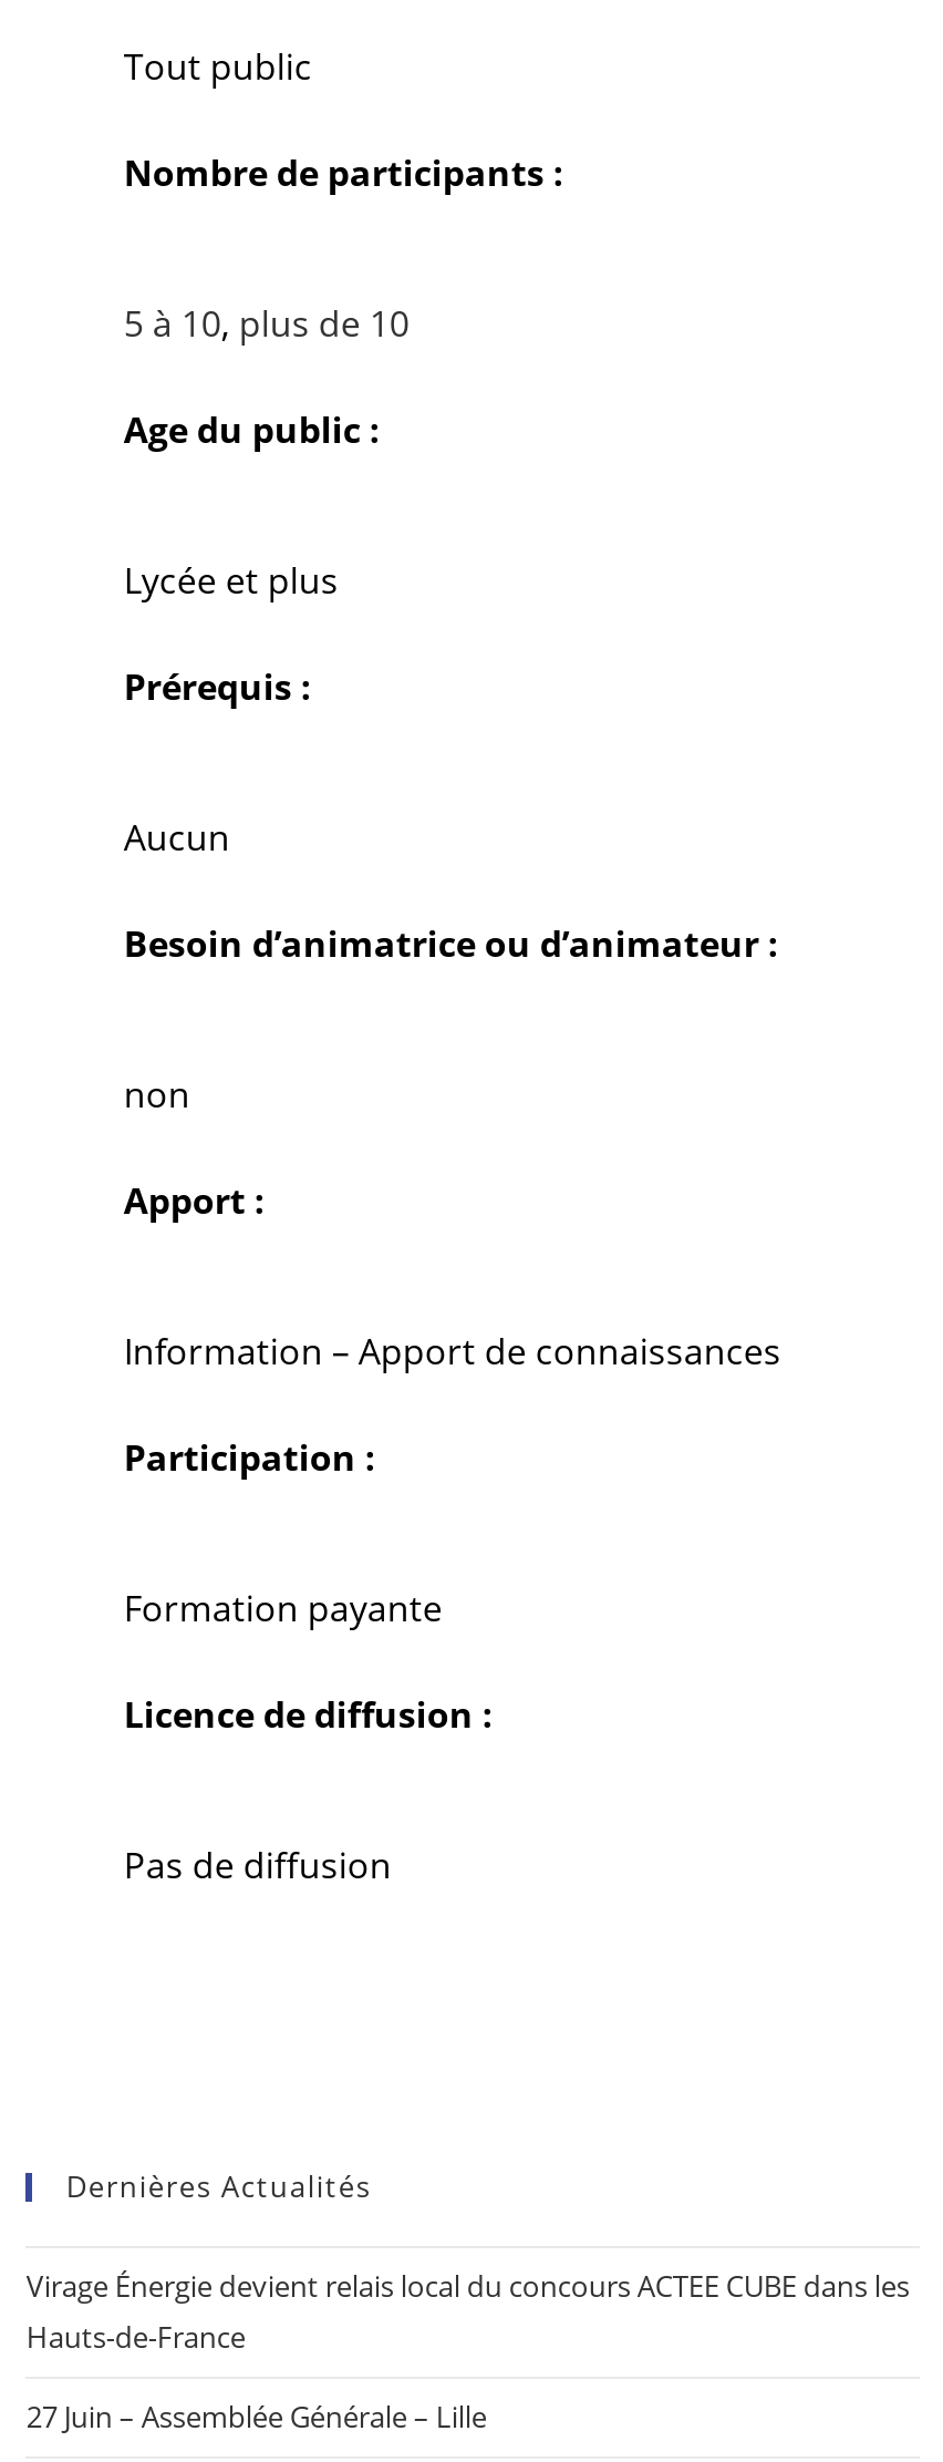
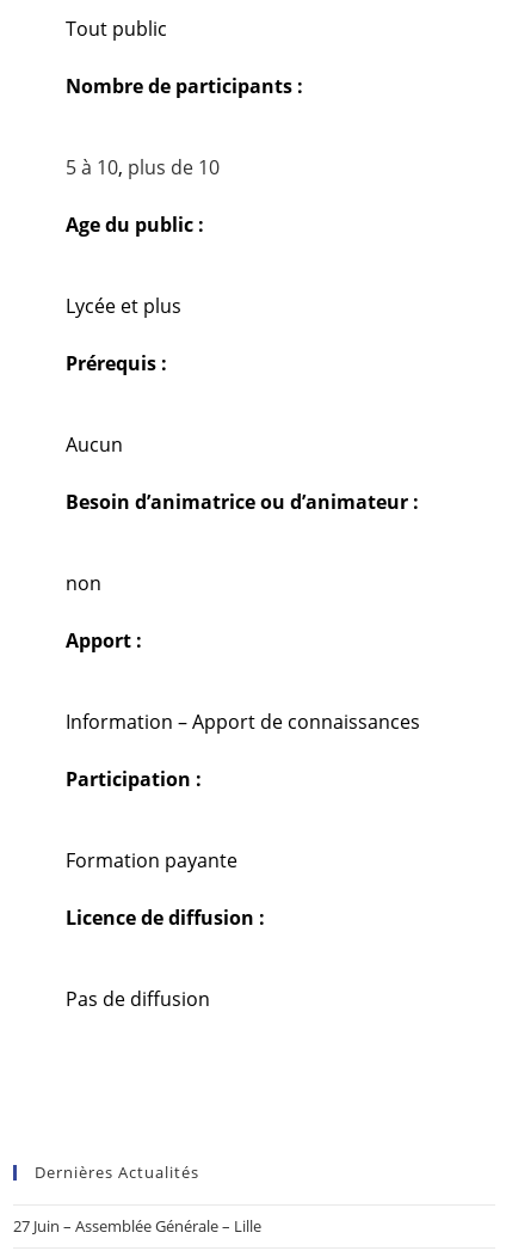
- Virage Énergie devient relais local du concours ACTEE CUBE dans les
- Hauts-de-France
